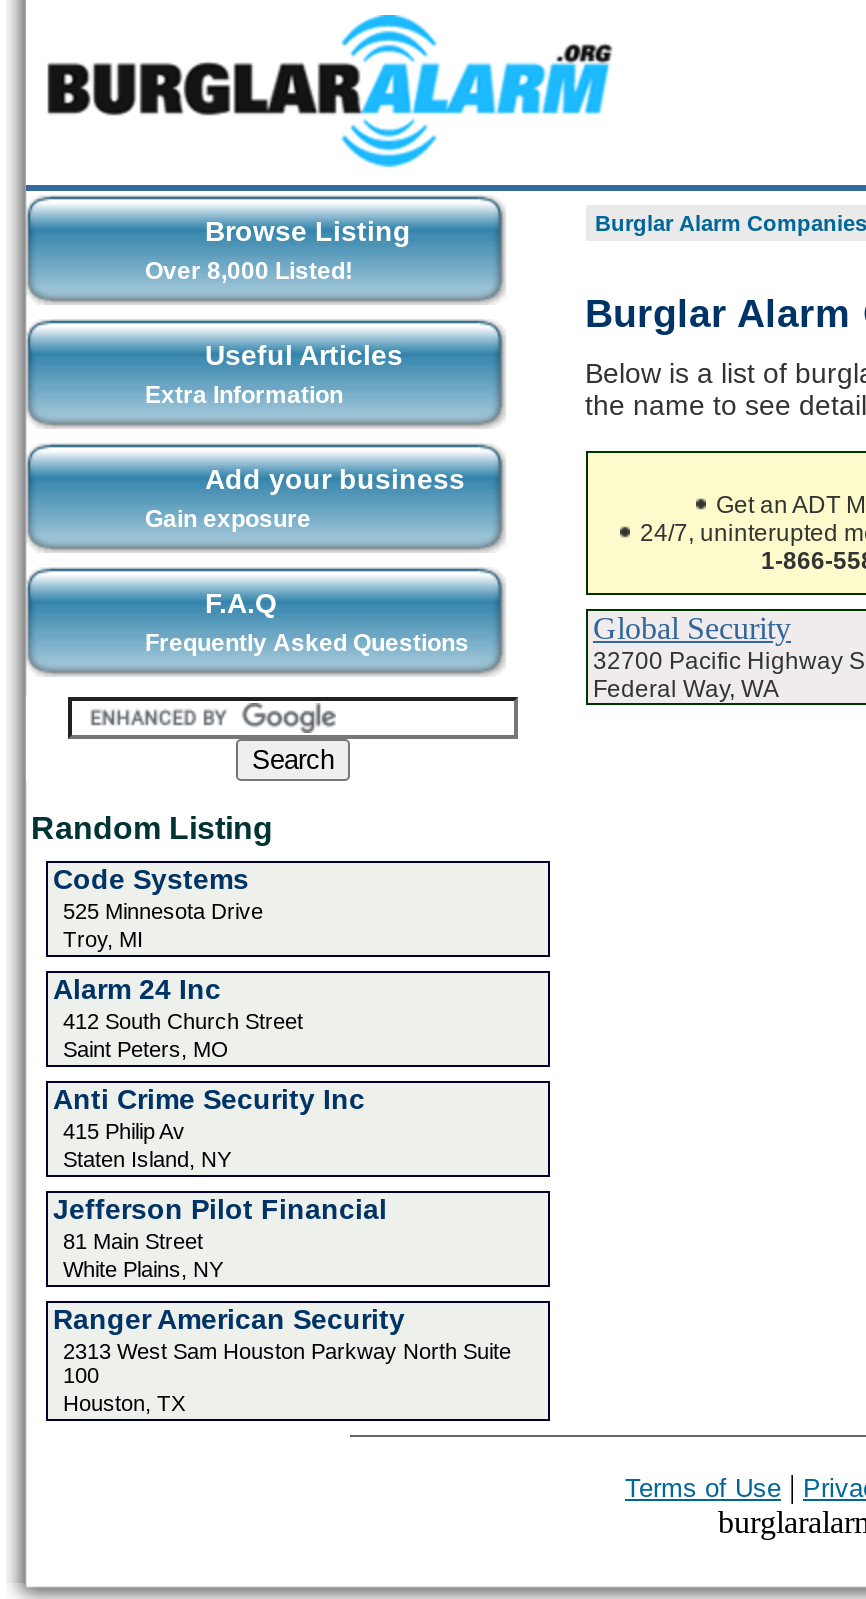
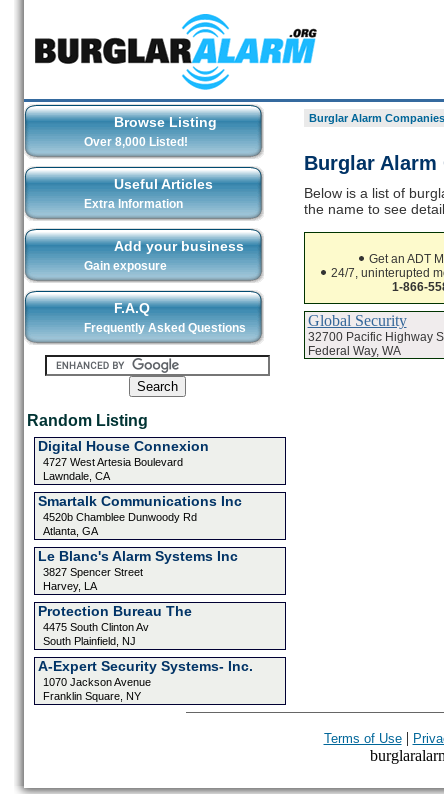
- Code Systems
- 525 Minnesota Drive
- Troy, MI
+ Digital House Connexion
+ 4727 West Artesia Boulevard
+ Lawndale, CA

- Alarm 24 Inc
- 412 South Church Street
- Saint Peters, MO
+ Smartalk Communications Inc
+ 4520b Chamblee Dunwoody Rd
+ Atlanta, GA

- Anti Crime Security Inc
- 415 Philip Av
- Staten Island, NY
+ Le Blanc's Alarm Systems Inc
+ 3827 Spencer Street
+ Harvey, LA

- Jefferson Pilot Financial
- 81 Main Street
- White Plains, NY
+ Protection Bureau The
+ 4475 South Clinton Av
+ South Plainfield, NJ

- Ranger American Security
- 2313 West Sam Houston Parkway North Suite
- 100
- Houston, TX
+ A-Expert Security Systems- Inc.
+ 1070 Jackson Avenue
+ Franklin Square, NY
